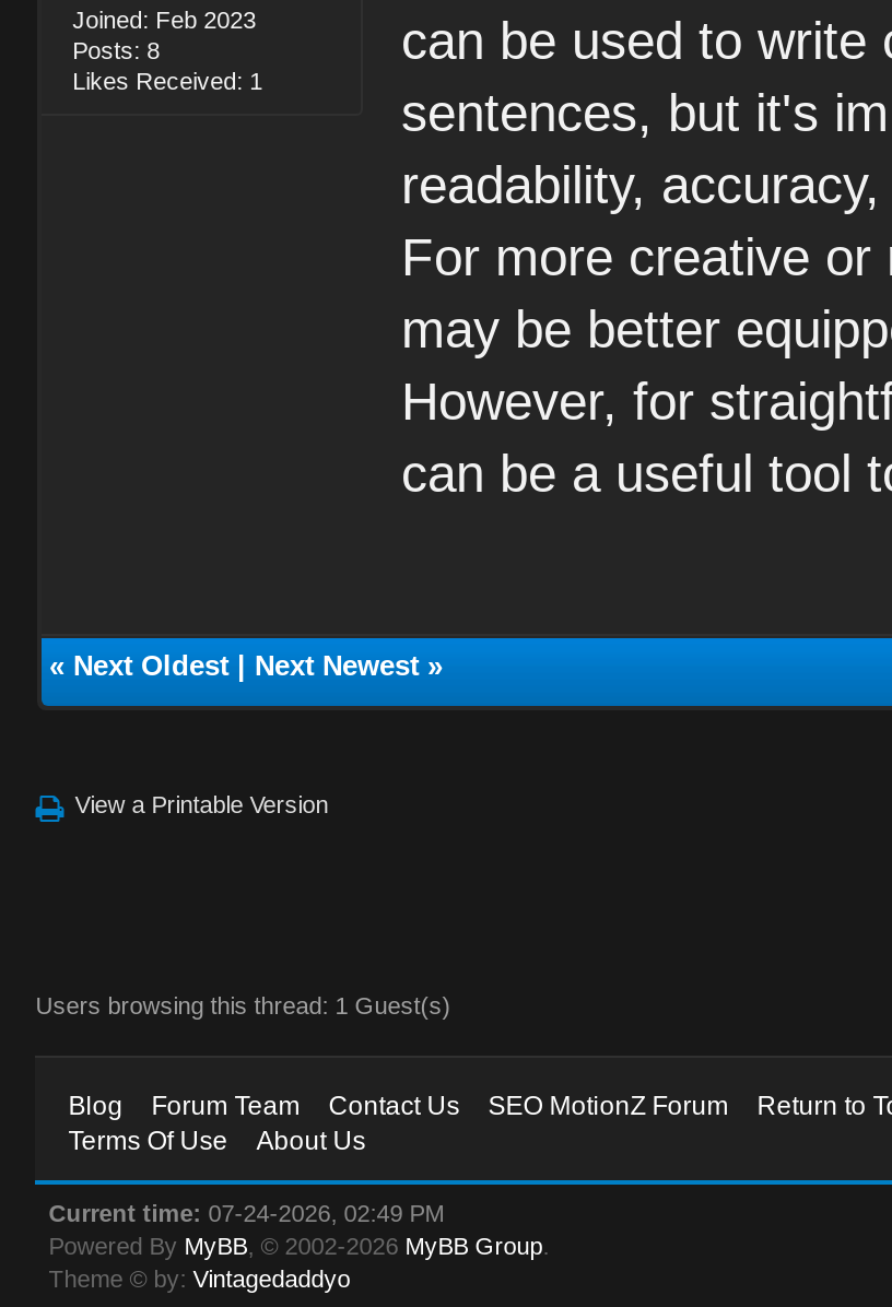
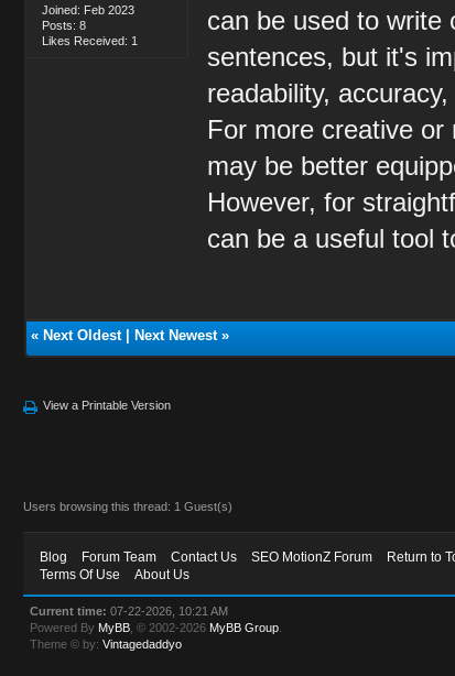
- Current time: 07-24-2026, 02:49 PM
+ Current time: 07-22-2026, 10:21 AM
